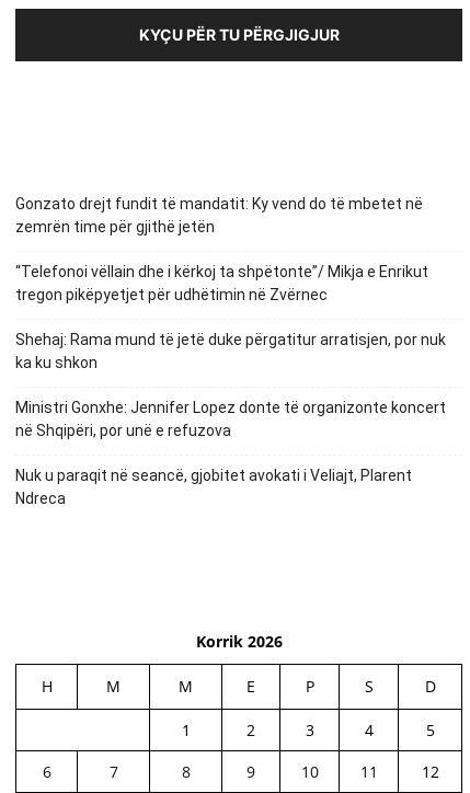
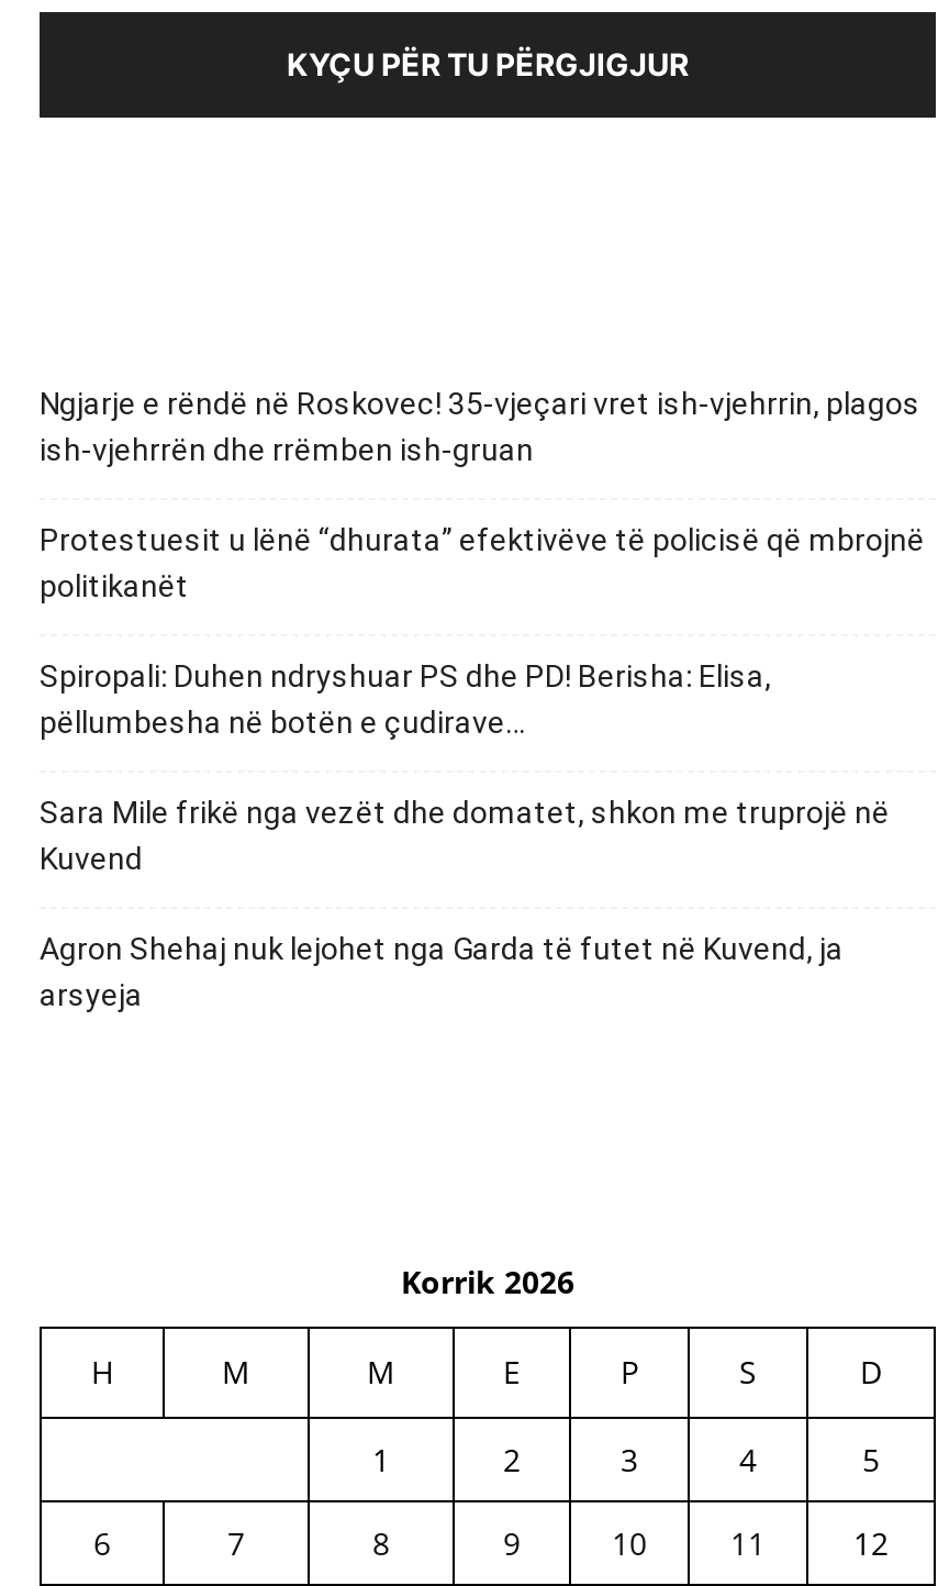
- Gonzato drejt fundit të mandatit: Ky vend do të mbetet në
- zemrën time për gjithë jetën
+ Ngjarje e rëndë në Roskovec! 35-vjeçari vret ish-vjehrrin, plagos
+ ish-vjehrrën dhe rrëmben ish-gruan

- “Telefonoi vëllain dhe i kërkoj ta shpëtonte”/ Mikja e Enrikut
- tregon pikëpyetjet për udhëtimin në Zvërnec
+ Protestuesit u lënë “dhurata” efektivëve të policisë që mbrojnë
+ politikanët

- Shehaj: Rama mund të jetë duke përgatitur arratisjen, por nuk
- ka ku shkon
+ Spiropali: Duhen ndryshuar PS dhe PD! Berisha: Elisa,
+ pëllumbesha në botën e çudirave…

- Ministri Gonxhe: Jennifer Lopez donte të organizonte koncert
- në Shqipëri, por unë e refuzova
+ Sara Mile frikë nga vezët dhe domatet, shkon me truprojë në
+ Kuvend

- Nuk u paraqit në seancë, gjobitet avokati i Veliajt, Plarent
- Ndreca
+ Agron Shehaj nuk lejohet nga Garda të futet në Kuvend, ja
+ arsyeja
